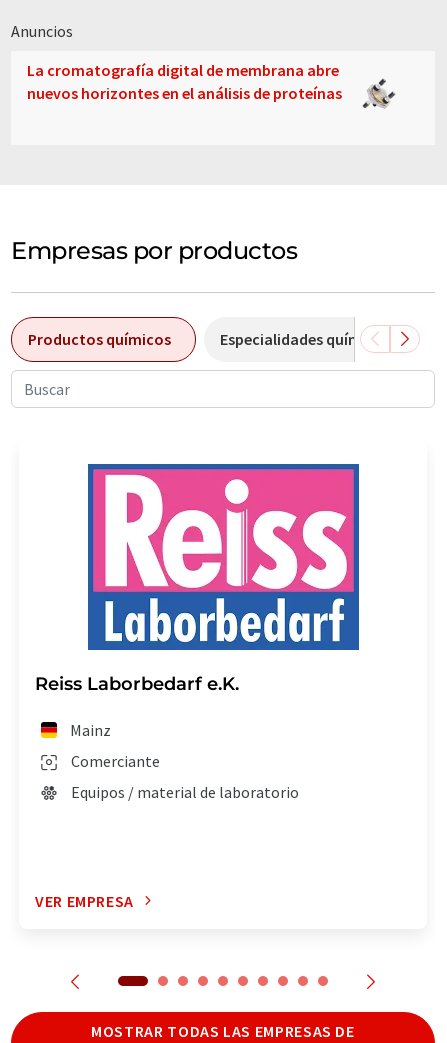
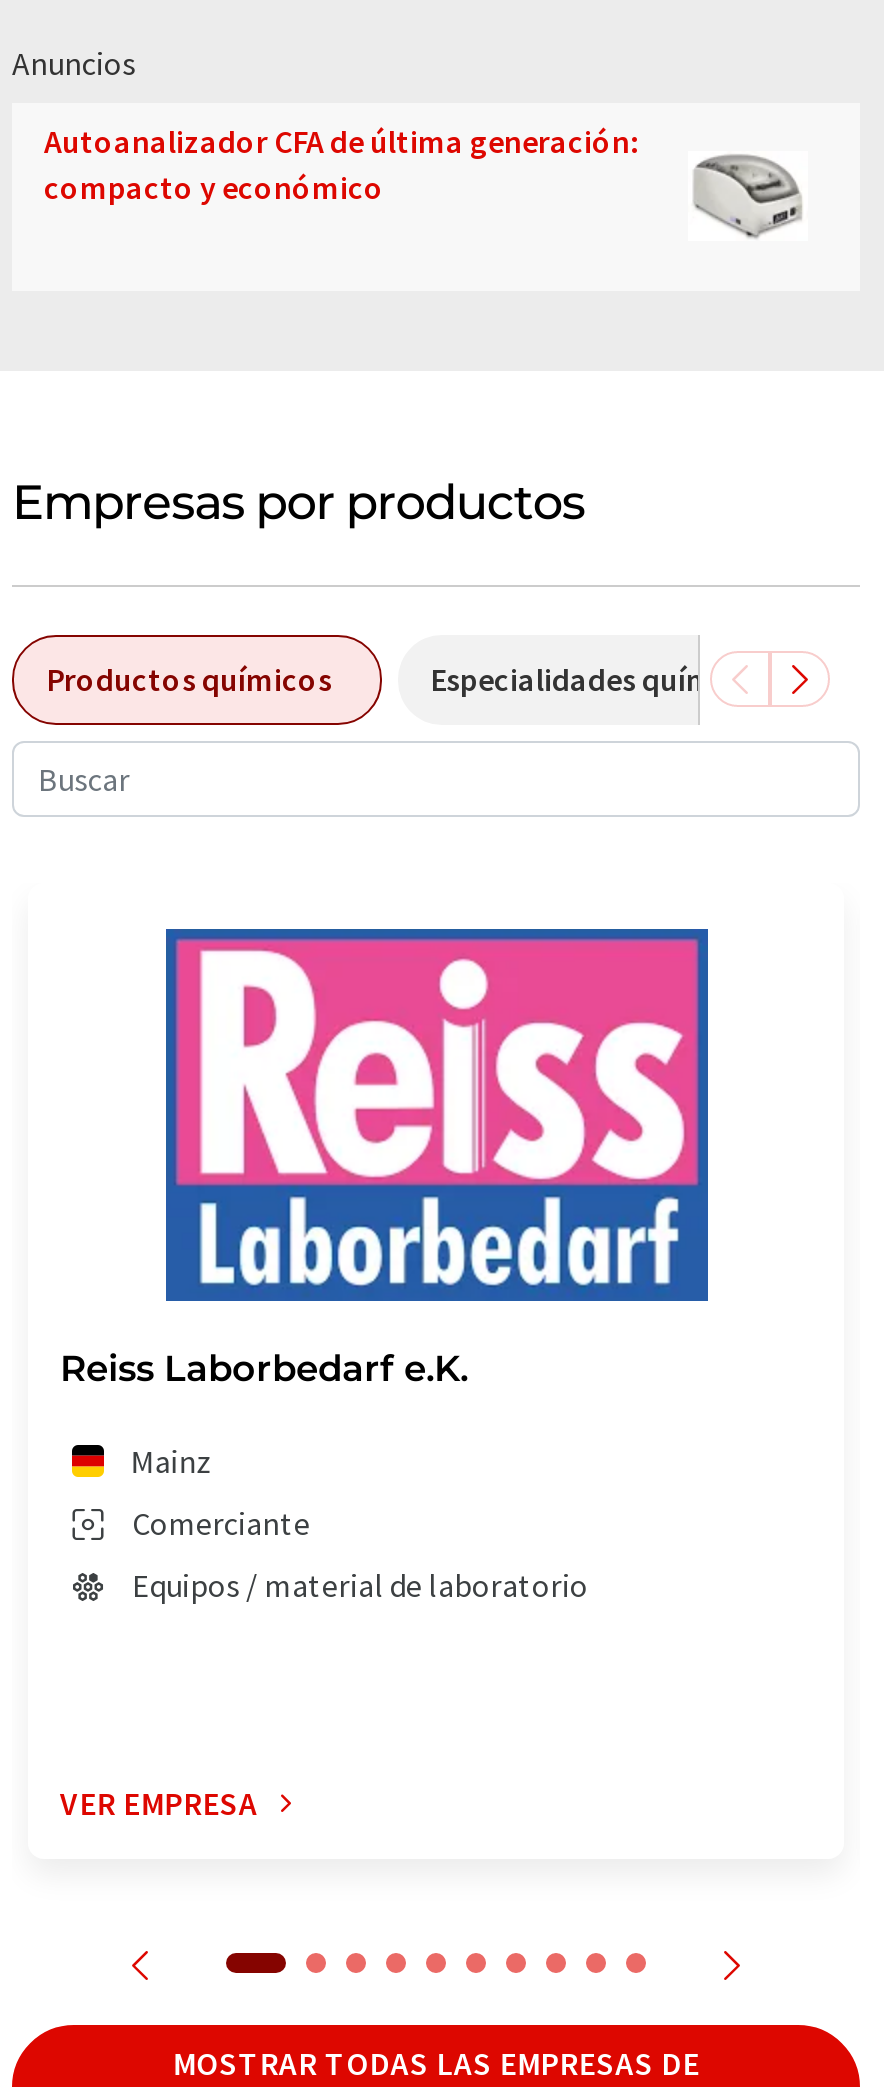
- [image]
- La cromatografía digital de membrana abre
- nuevos horizontes en el análisis de proteínas
+ [image]
+ Autoanalizador CFA de última generación:
+ compacto y económico
